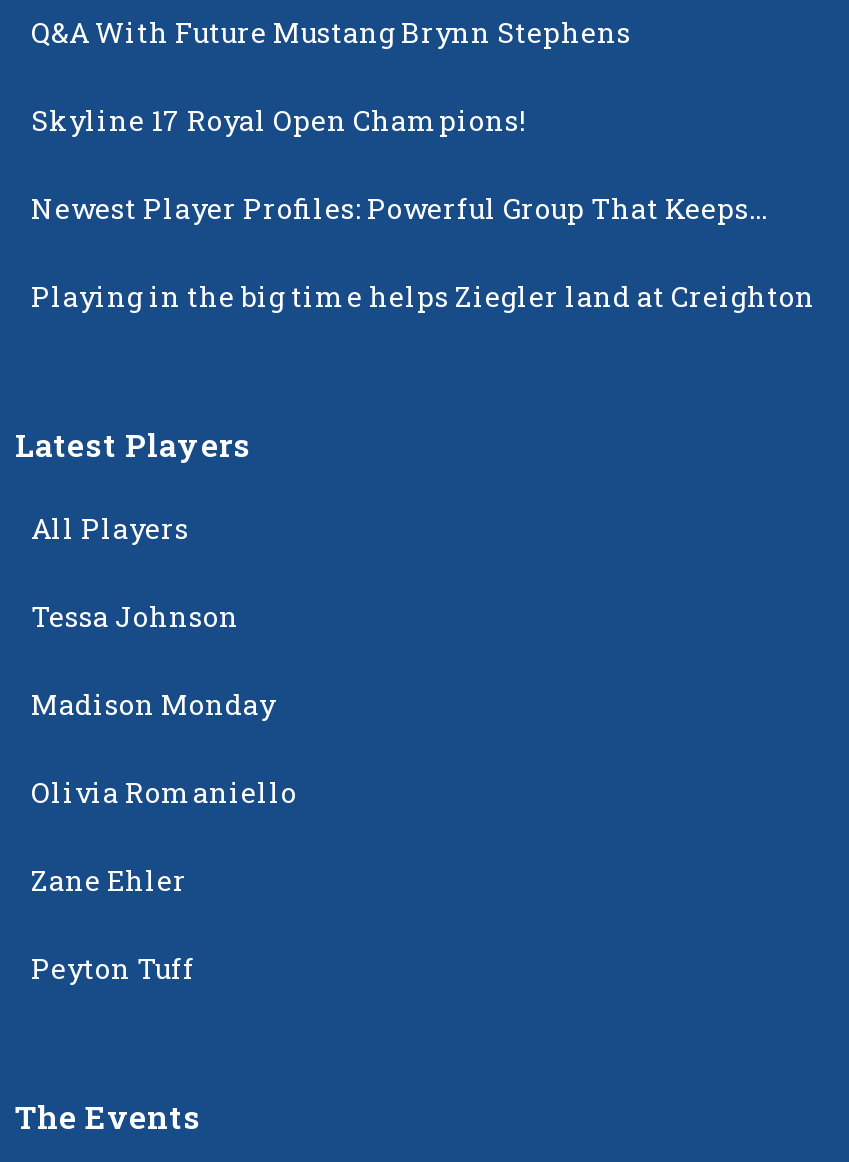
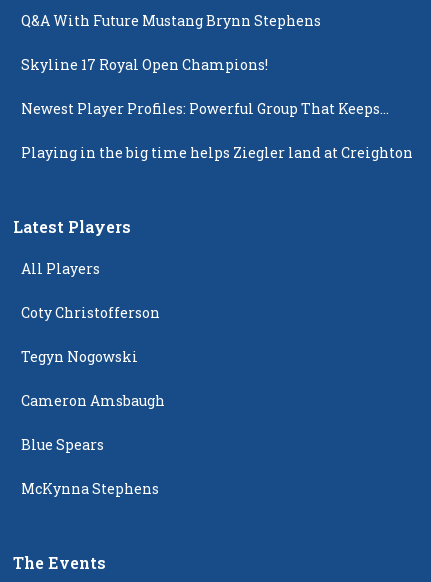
- Tessa Johnson
+ Coty Christofferson

- Madison Monday
+ Tegyn Nogowski

- Olivia Romaniello
+ Cameron Amsbaugh

- Zane Ehler
+ Blue Spears

- Peyton Tuff
+ McKynna Stephens
